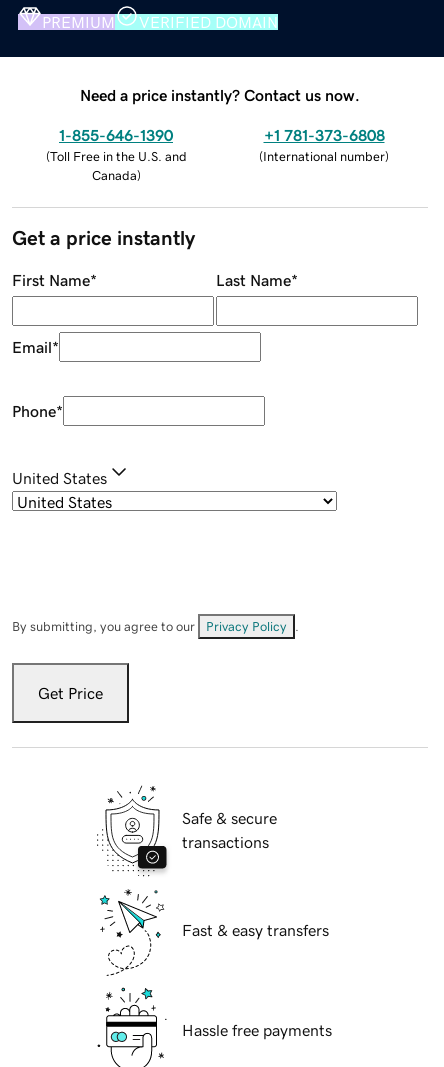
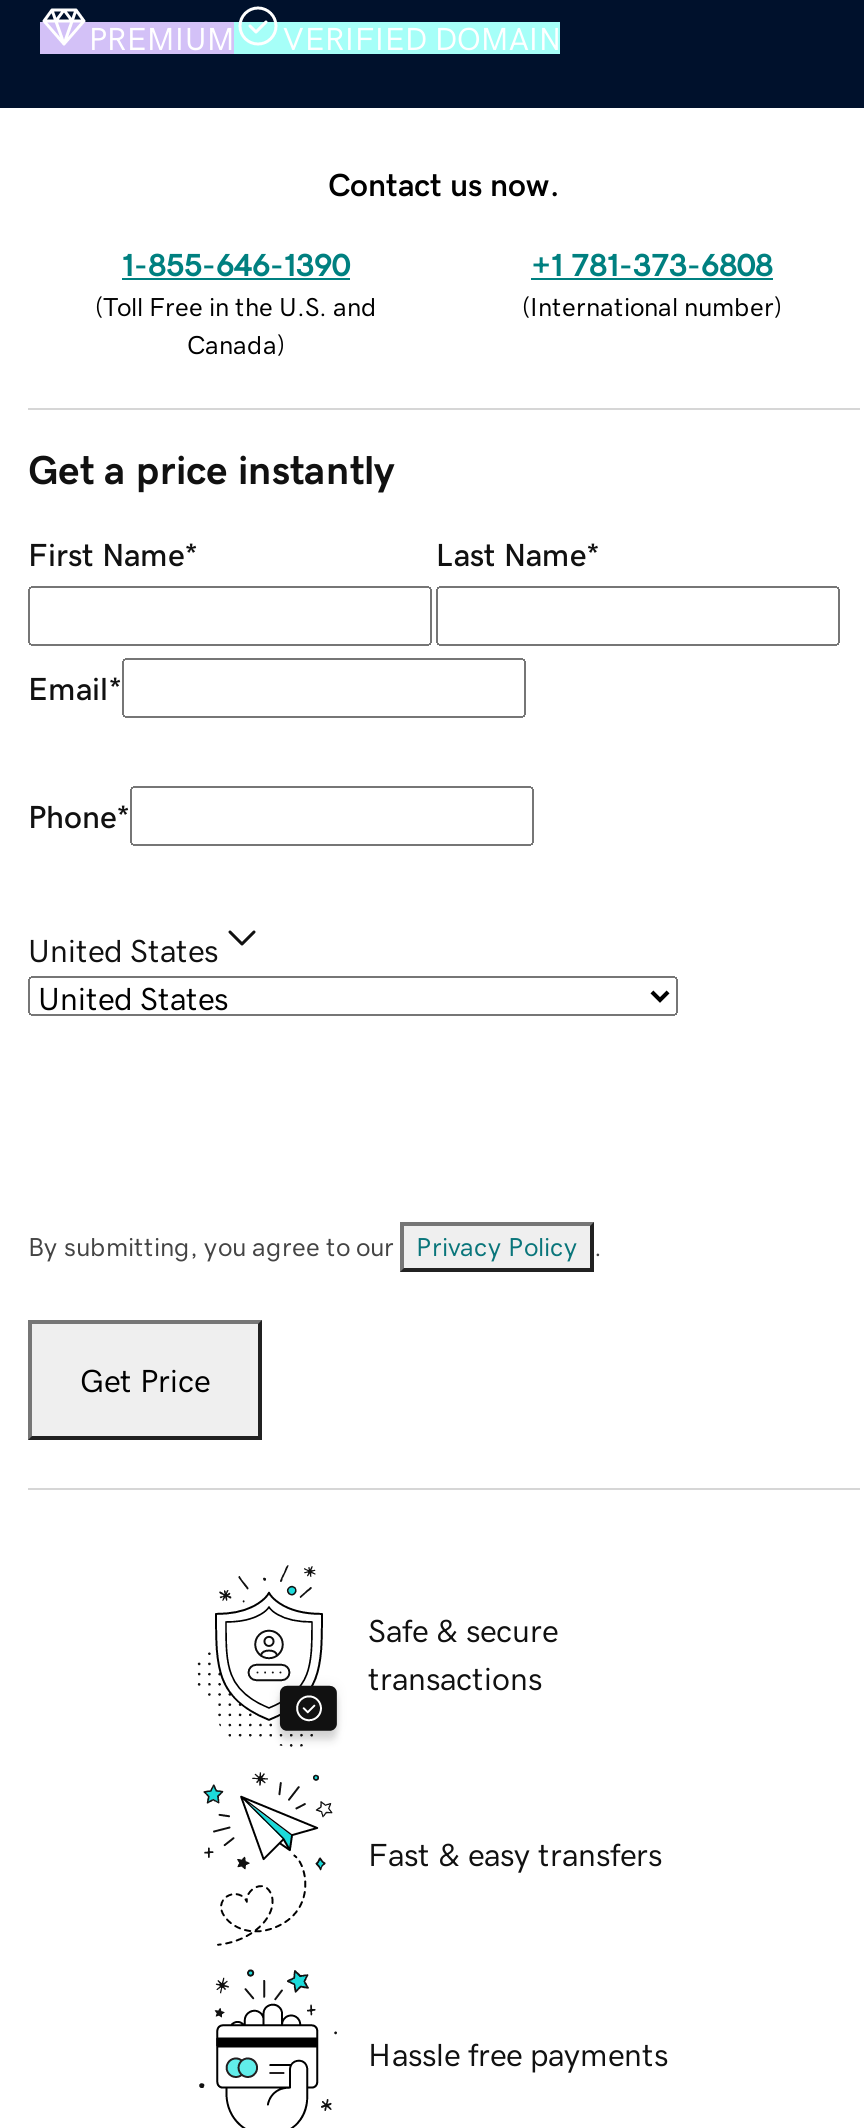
- Need a price instantly? Contact us now.
+ Contact us now.
